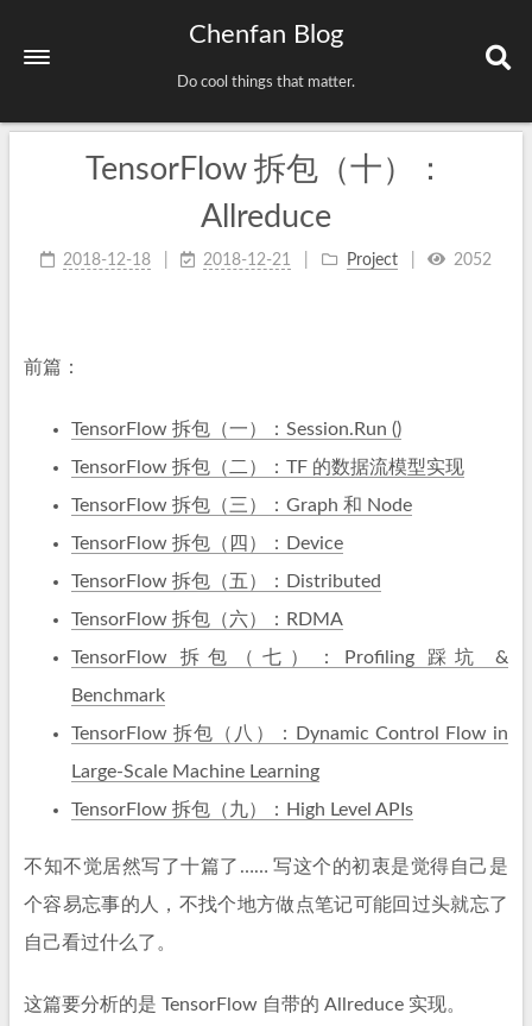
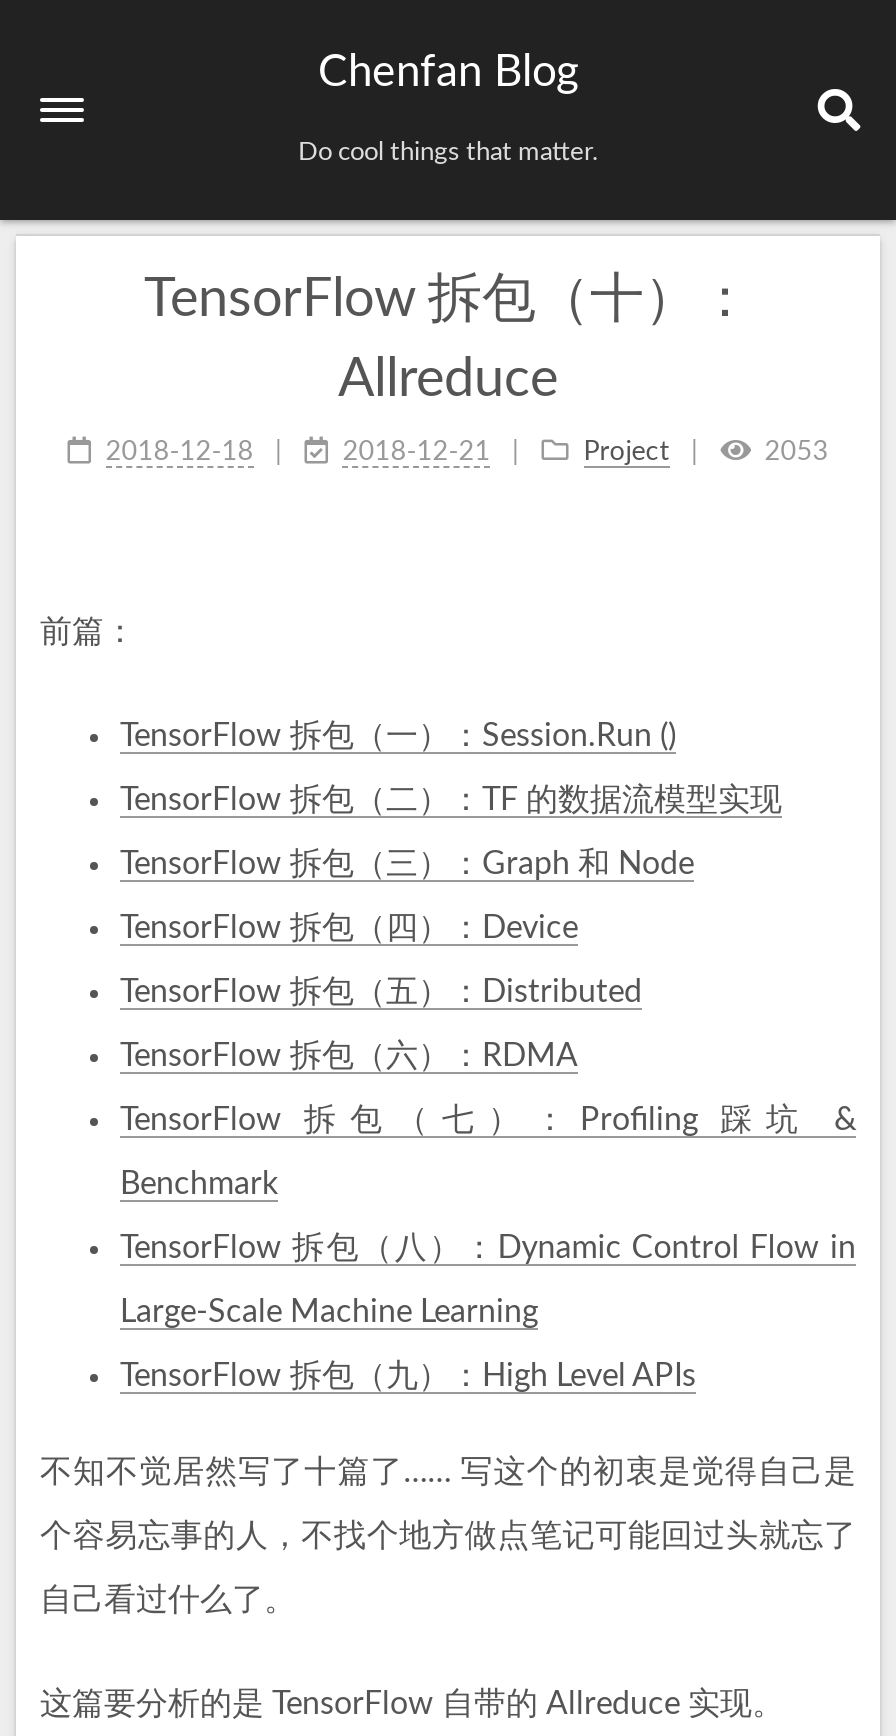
- 2052
+ 2053
